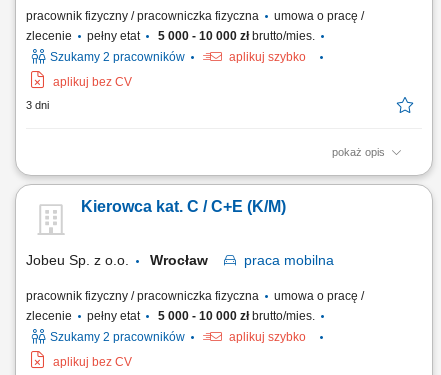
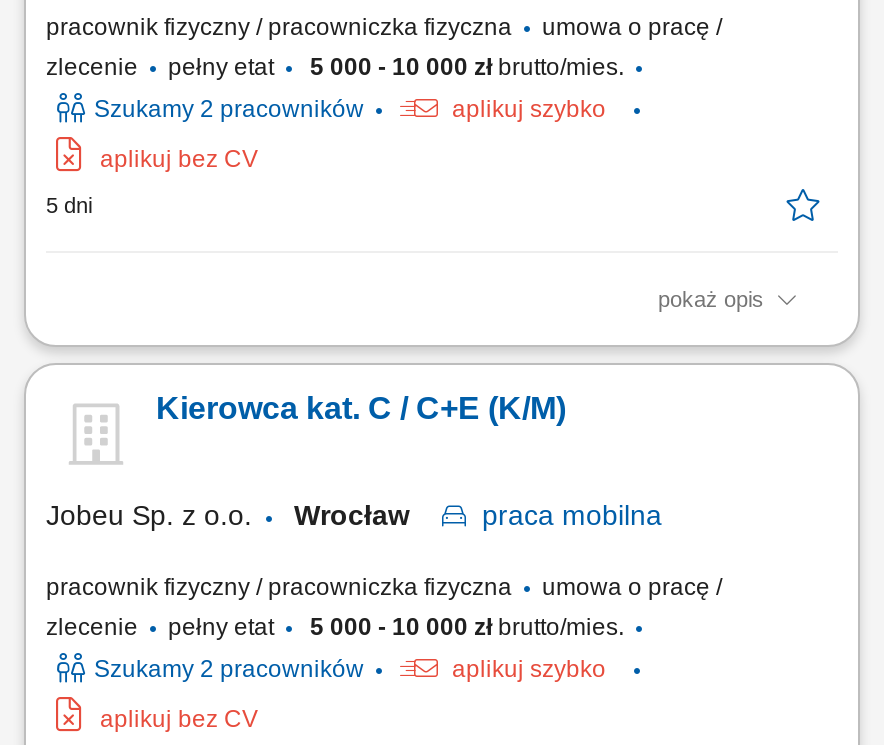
- 3 dni
+ 5 dni
